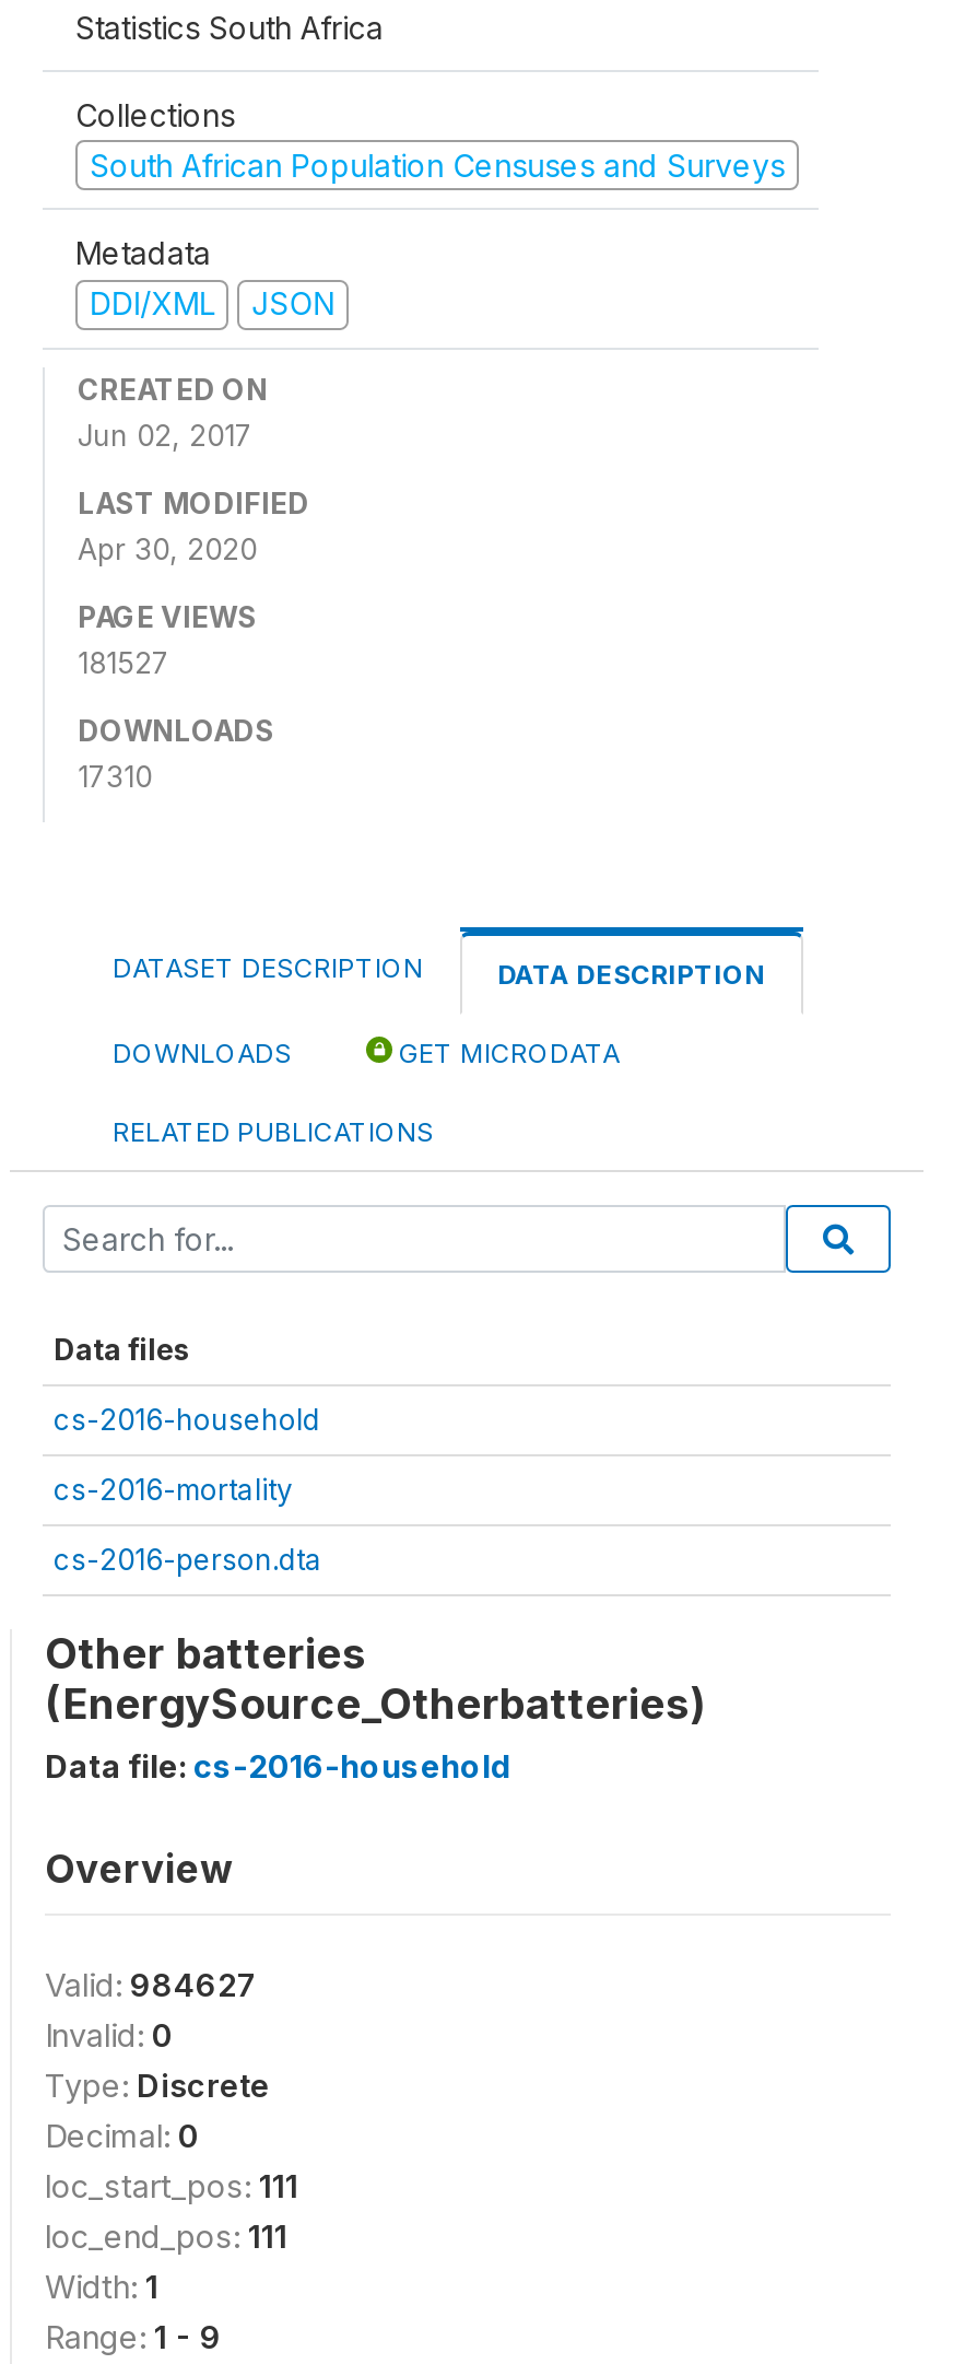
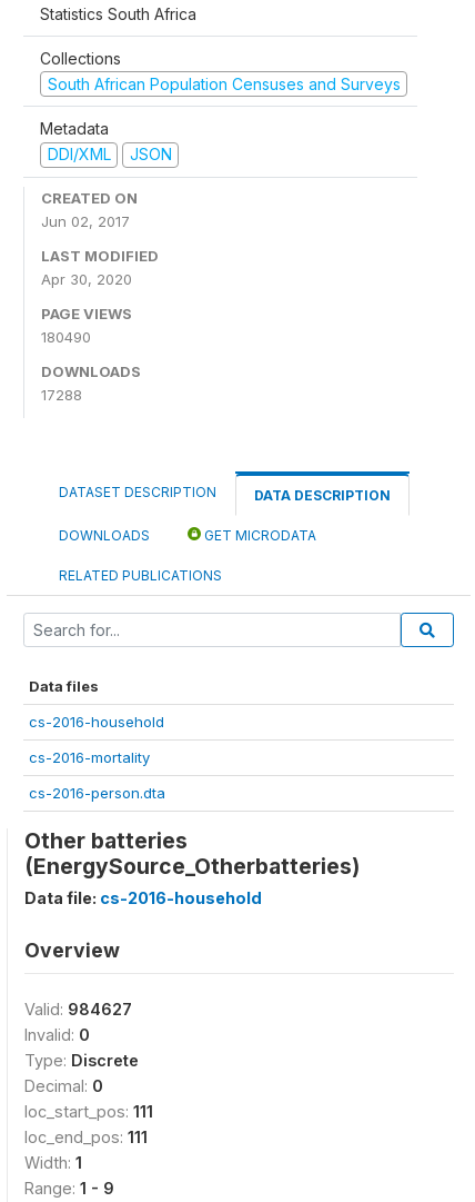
- 181527
+ 180490

- 17310
+ 17288
